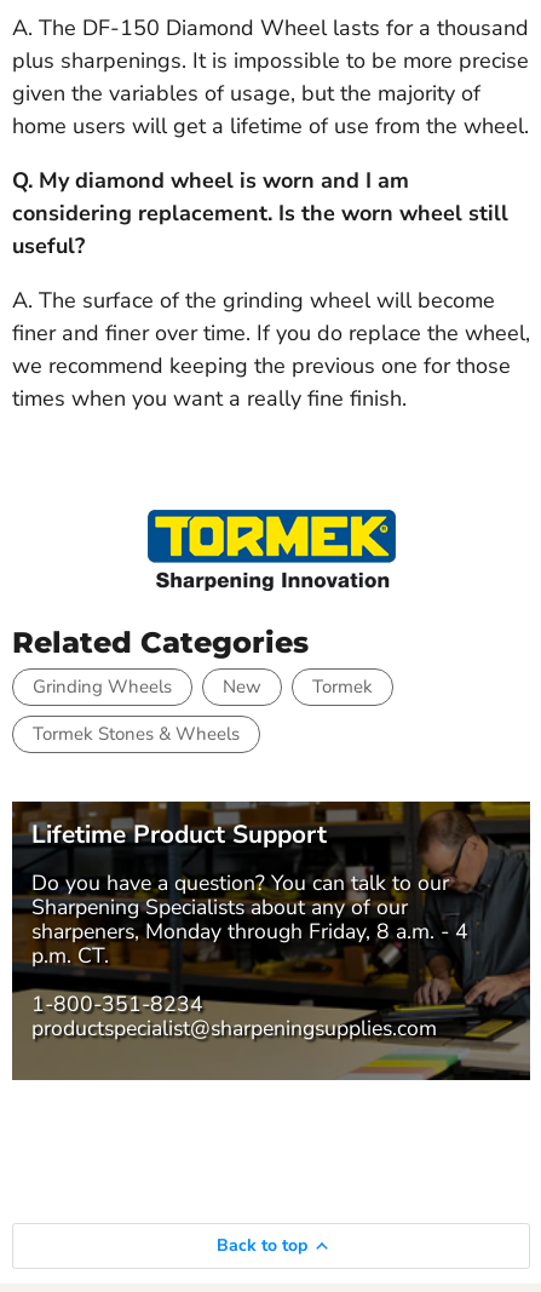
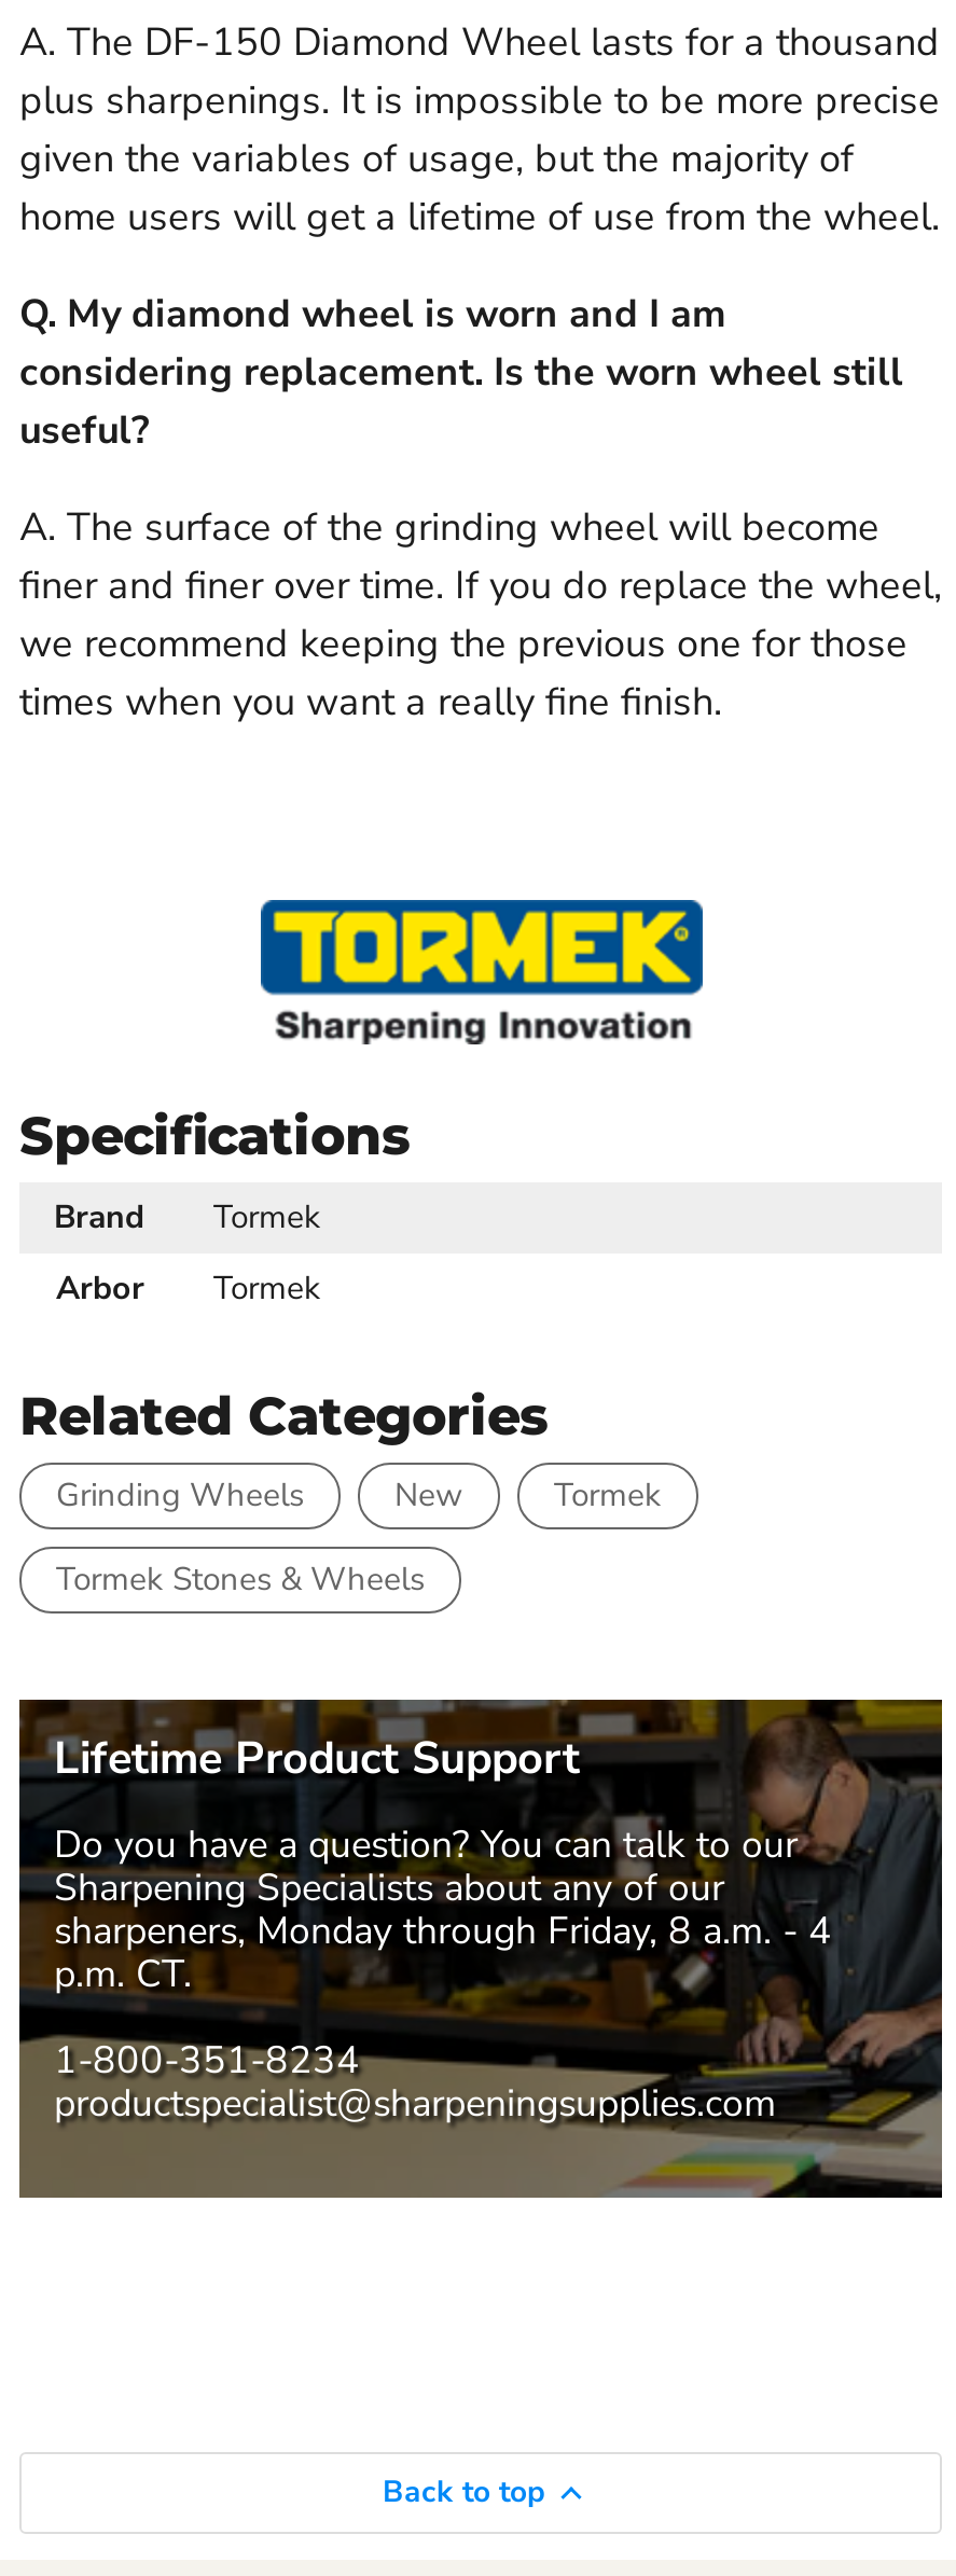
+ Specifications
+ Brand
+ Tormek
+ Arbor
+ Tormek
